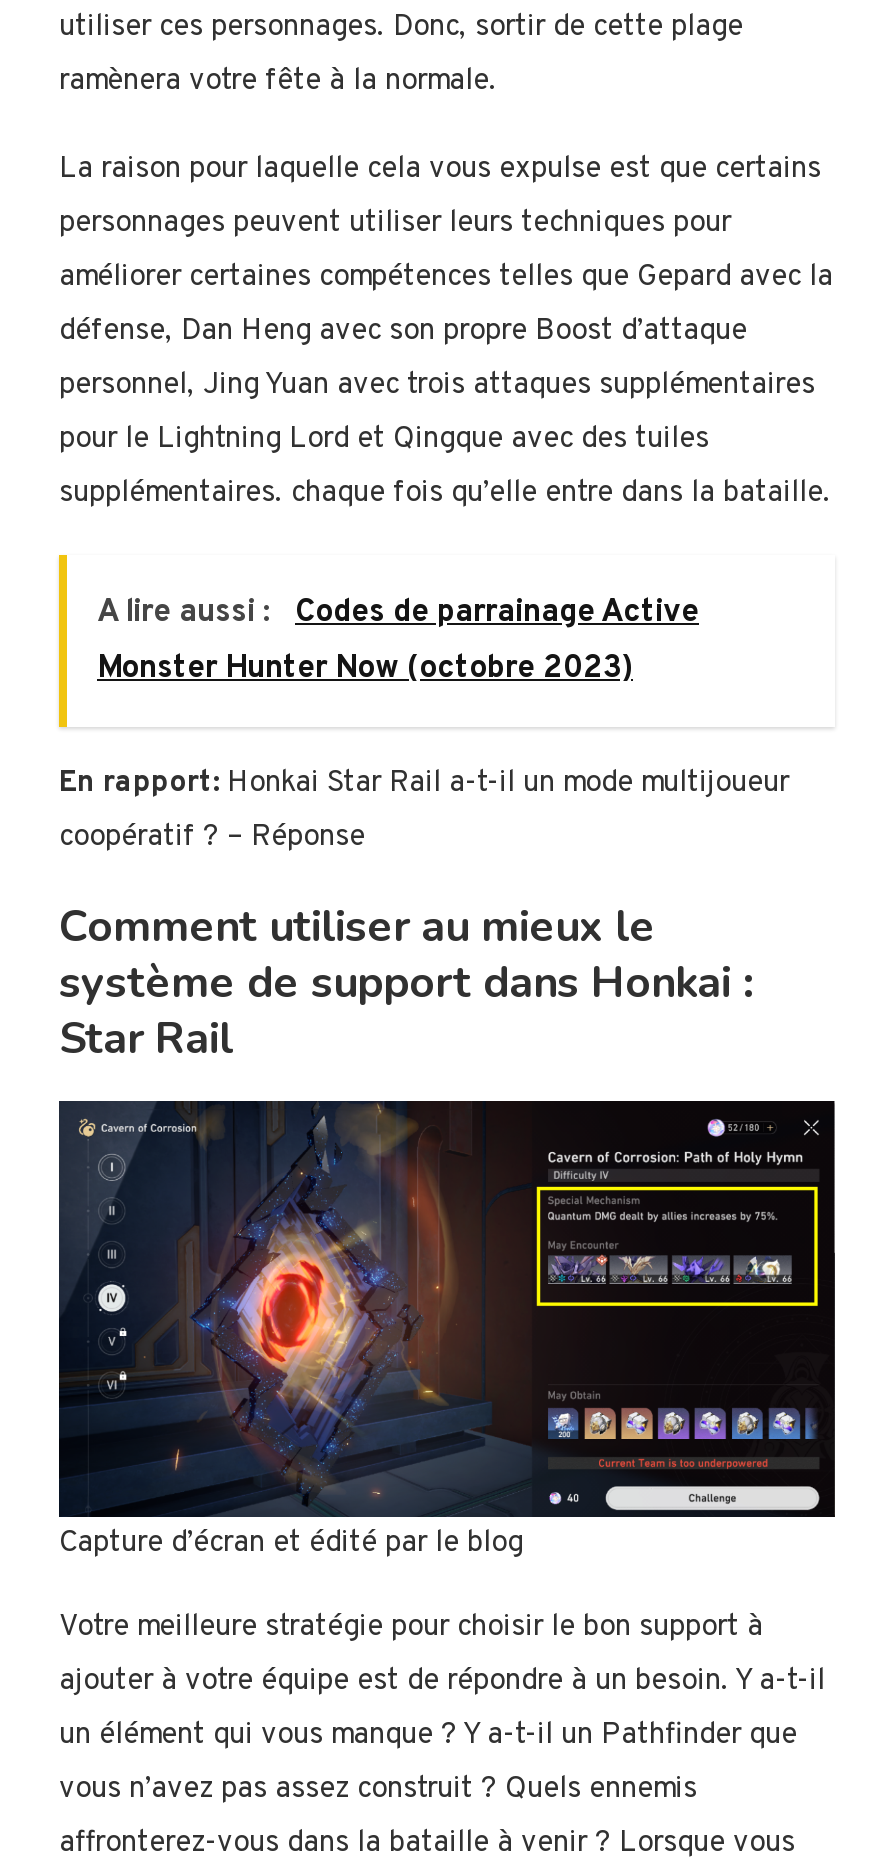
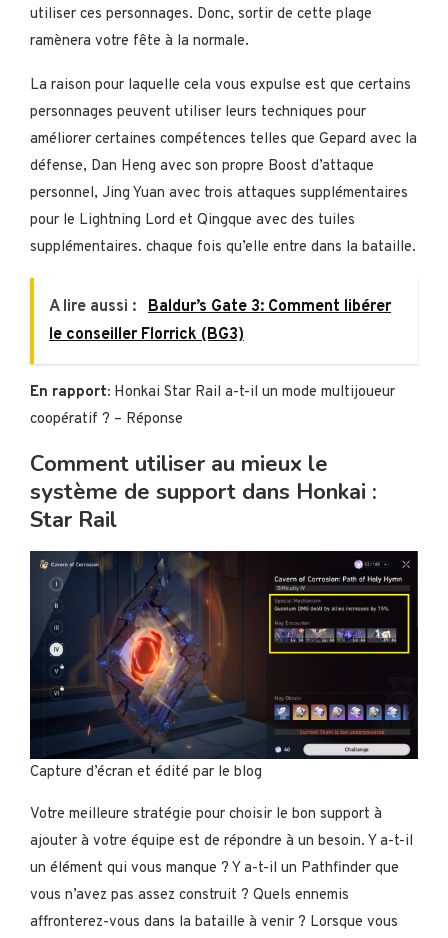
- A lire aussi : Codes de parrainage Active
- Monster Hunter Now (octobre 2023)
+ A lire aussi : Baldur’s Gate 3: Comment libérer
+ le conseiller Florrick (BG3)
